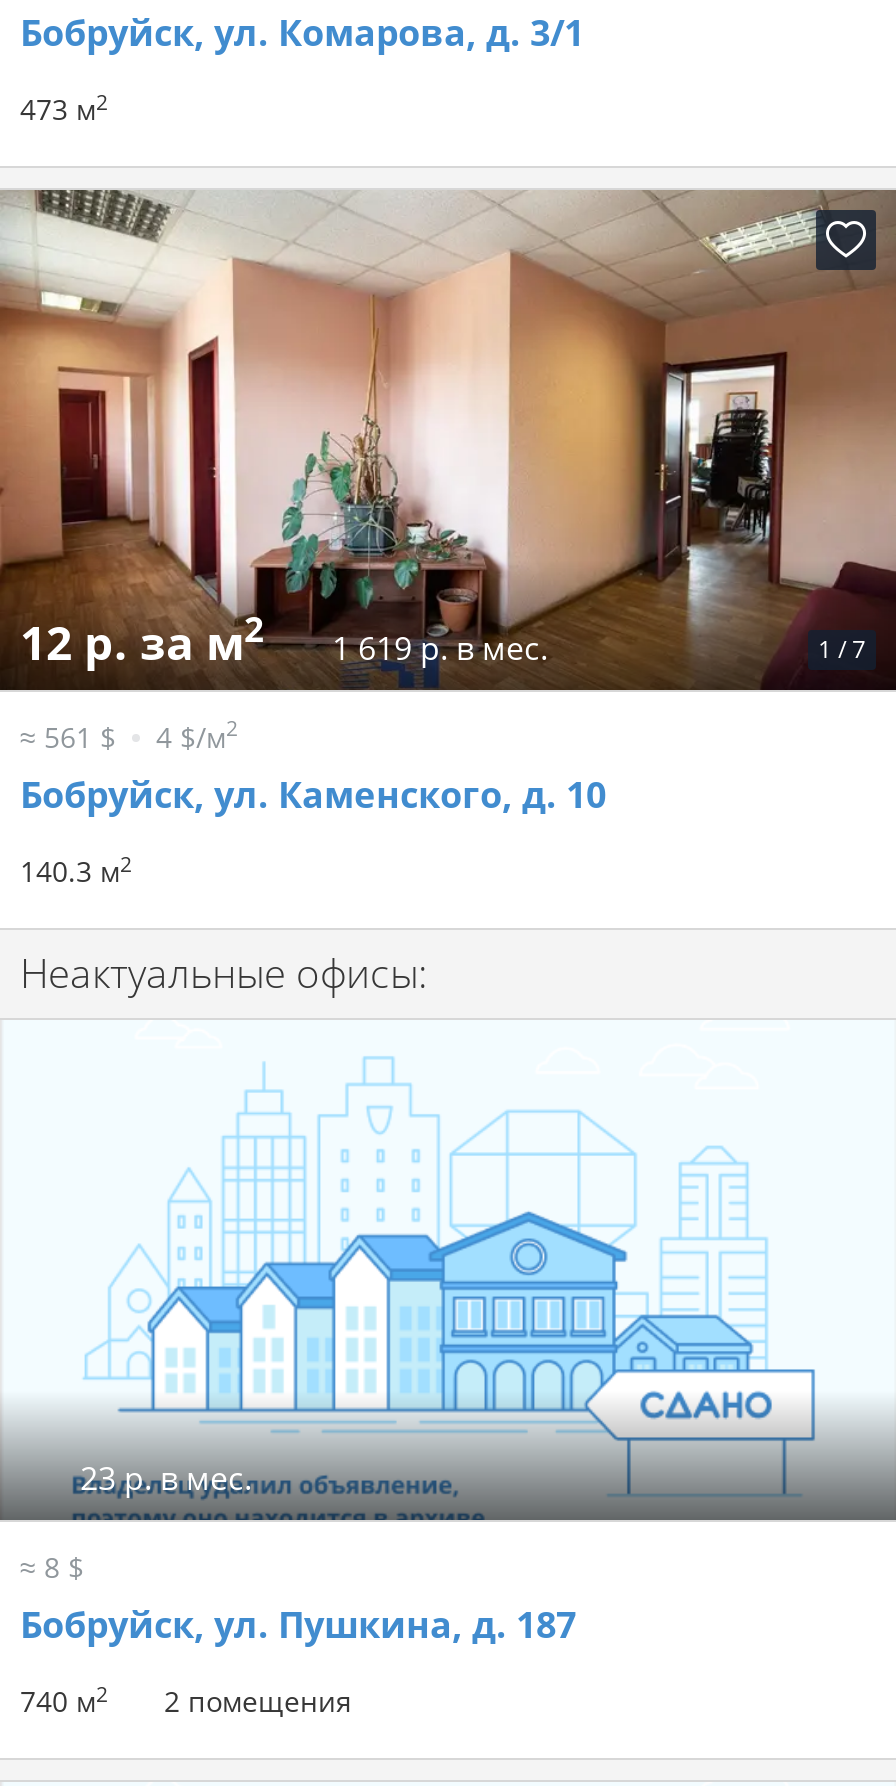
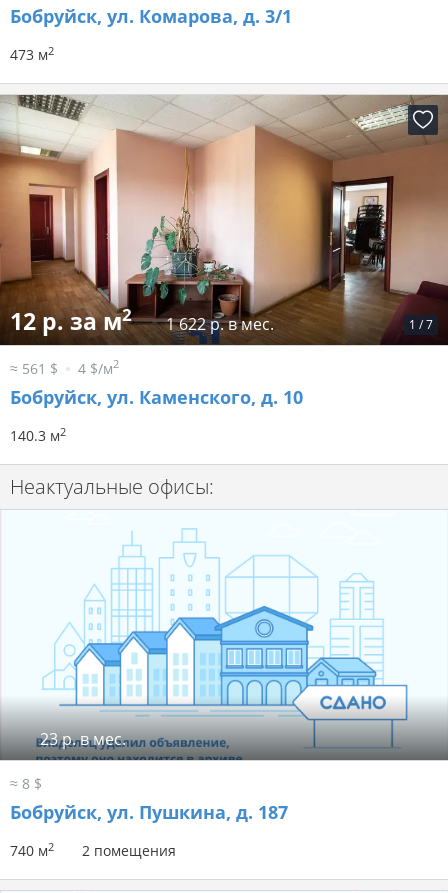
- 12 р. за м2 1 619 р. в мес.
+ 12 р. за м2 1 622 р. в мес.
